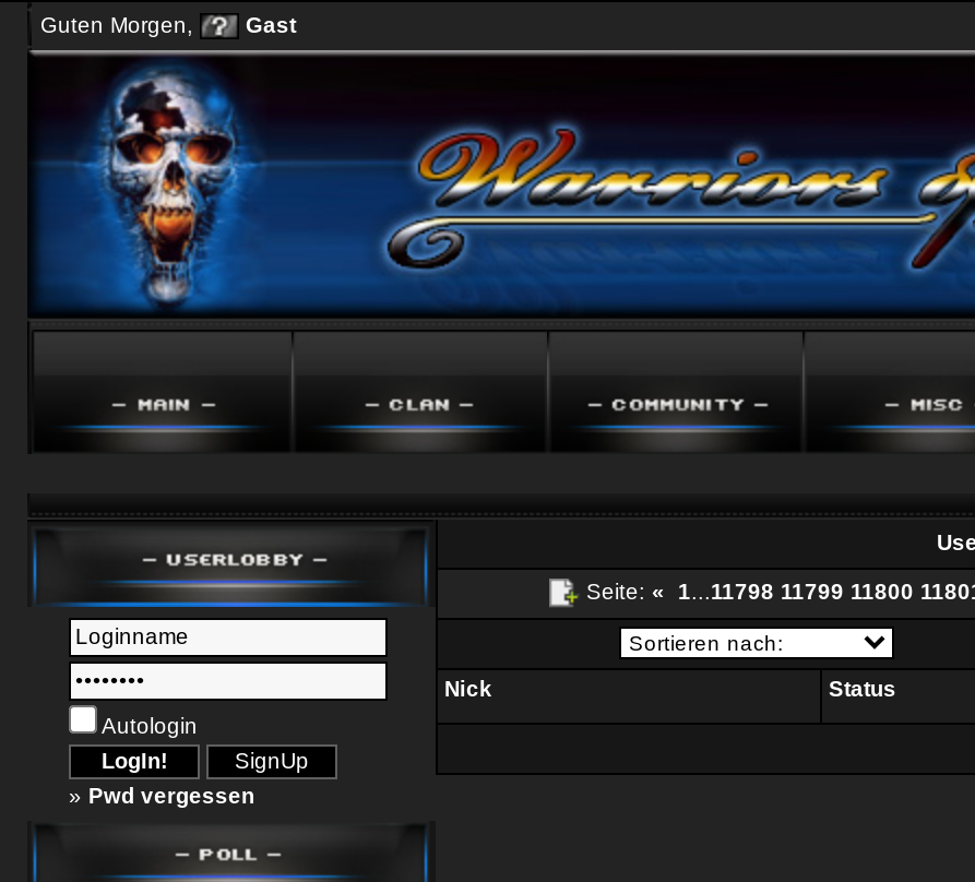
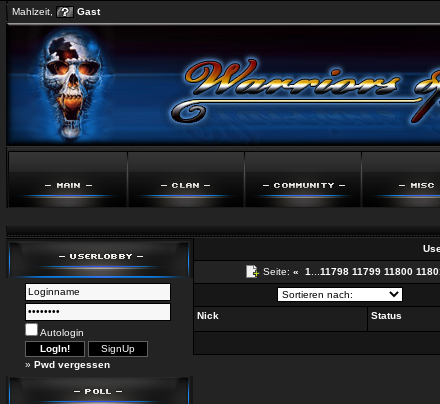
- Guten Morgen,
+ Mahlzeit,
